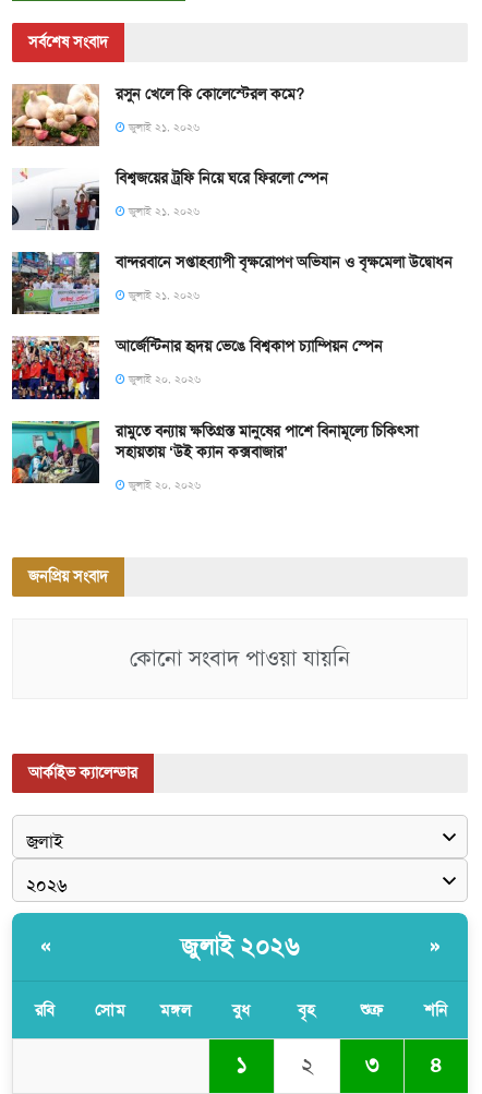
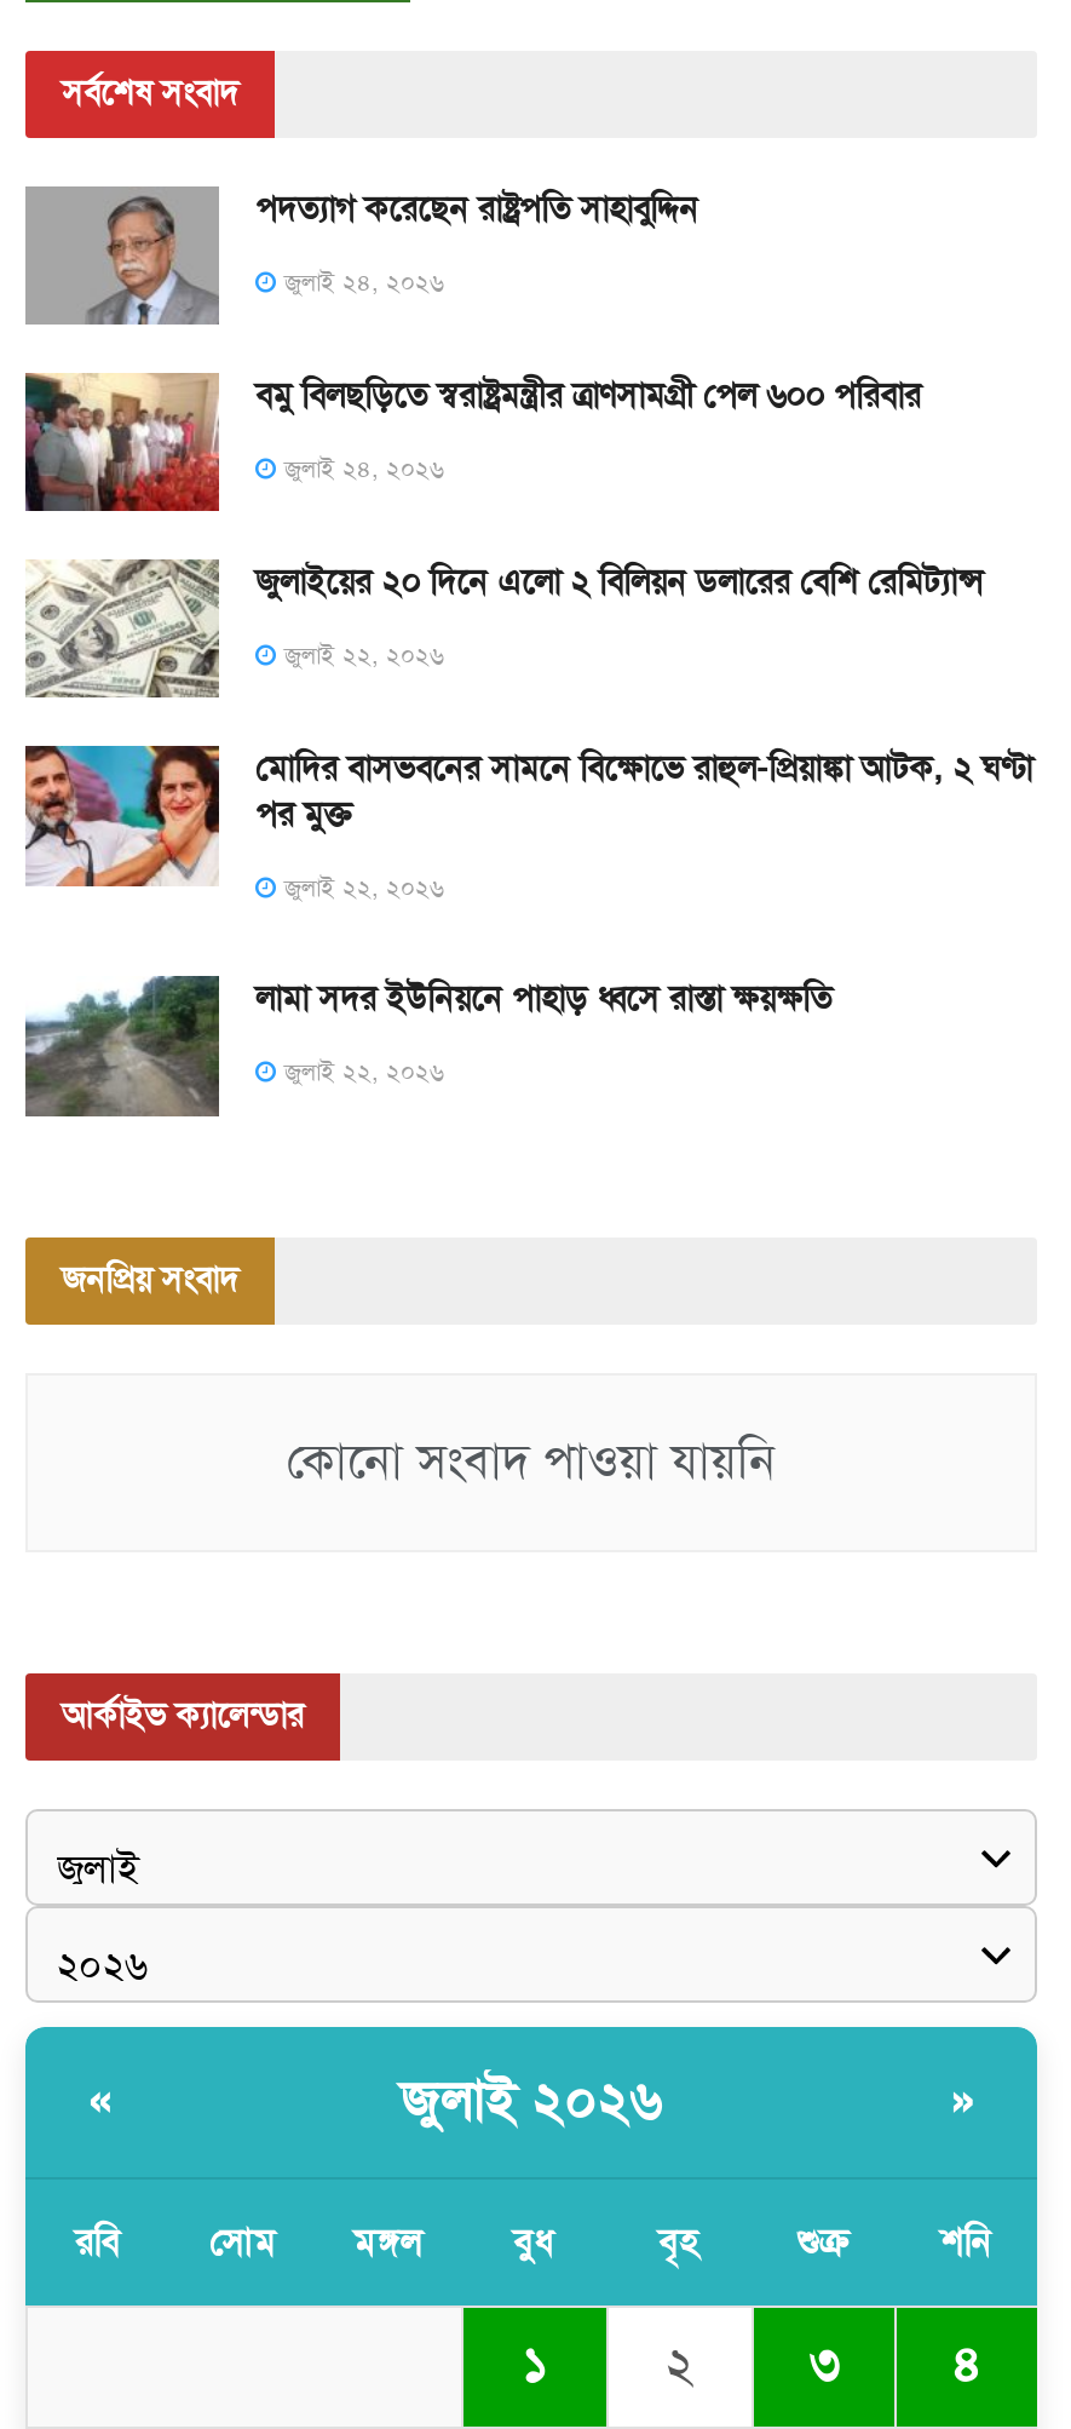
- [image]
- রসুন খেলে কি কোলেস্টেরল কমে?
+ [image]
+ পদত্যাগ করেছেন রাষ্ট্রপতি সাহাবুদ্দিন

- জুলাই ২১, ২০২৬
+ জুলাই ২৪, ২০২৬

- [image]
- বিশ্বজয়ের ট্রফি নিয়ে ঘরে ফিরলো স্পেন
+ [image]
+ বমু বিলছড়িতে স্বরাষ্ট্রমন্ত্রীর ত্রাণসামগ্রী পেল ৬০০ পরিবার

- জুলাই ২১, ২০২৬
+ জুলাই ২৪, ২০২৬

- [image]
- বান্দরবানে সপ্তাহব্যাপী বৃক্ষরোপণ অভিযান ও বৃক্ষমেলা উদ্বোধন
+ [image]
+ জুলাইয়ের ২০ দিনে এলো ২ বিলিয়ন ডলারের বেশি রেমিট্যান্স

- জুলাই ২১, ২০২৬
+ জুলাই ২২, ২০২৬

- [image]
- আর্জেন্টিনার হৃদয় ভেঙে বিশ্বকাপ চ্যাম্পিয়ন স্পেন
+ [image]
+ মোদির বাসভবনের সামনে বিক্ষোভে রাহুল-প্রিয়াঙ্কা আটক, ২ ঘণ্টা
+ পর মুক্ত

- জুলাই ২০, ২০২৬
+ জুলাই ২২, ২০২৬

- [image]
- রামুতে বন্যায় ক্ষতিগ্রস্ত মানুষের পাশে বিনামূল্যে চিকিৎসা
- সহায়তায় ‘উই ক্যান কক্সবাজার’
+ [image]
+ লামা সদর ইউনিয়নে পাহাড় ধ্বসে রাস্তা ক্ষয়ক্ষতি

- জুলাই ২০, ২০২৬
+ জুলাই ২২, ২০২৬
